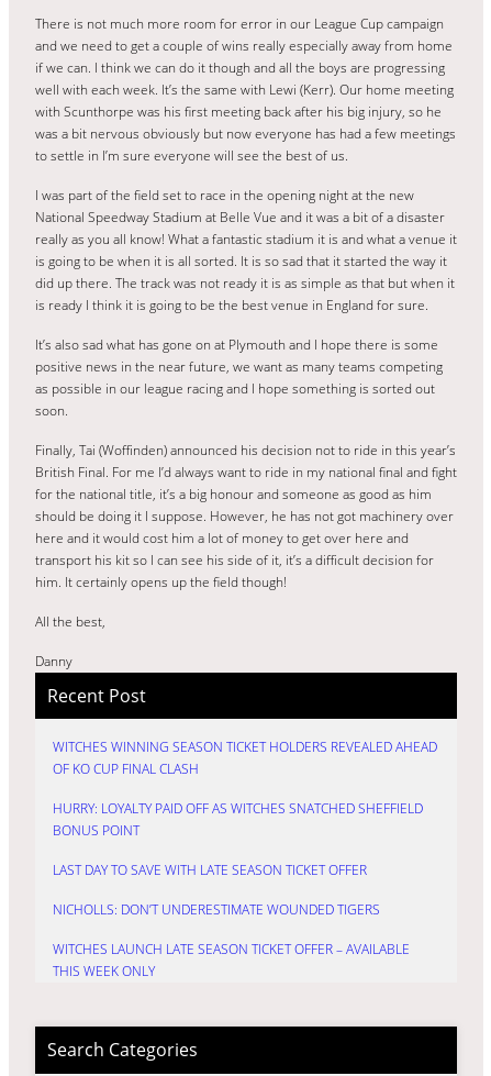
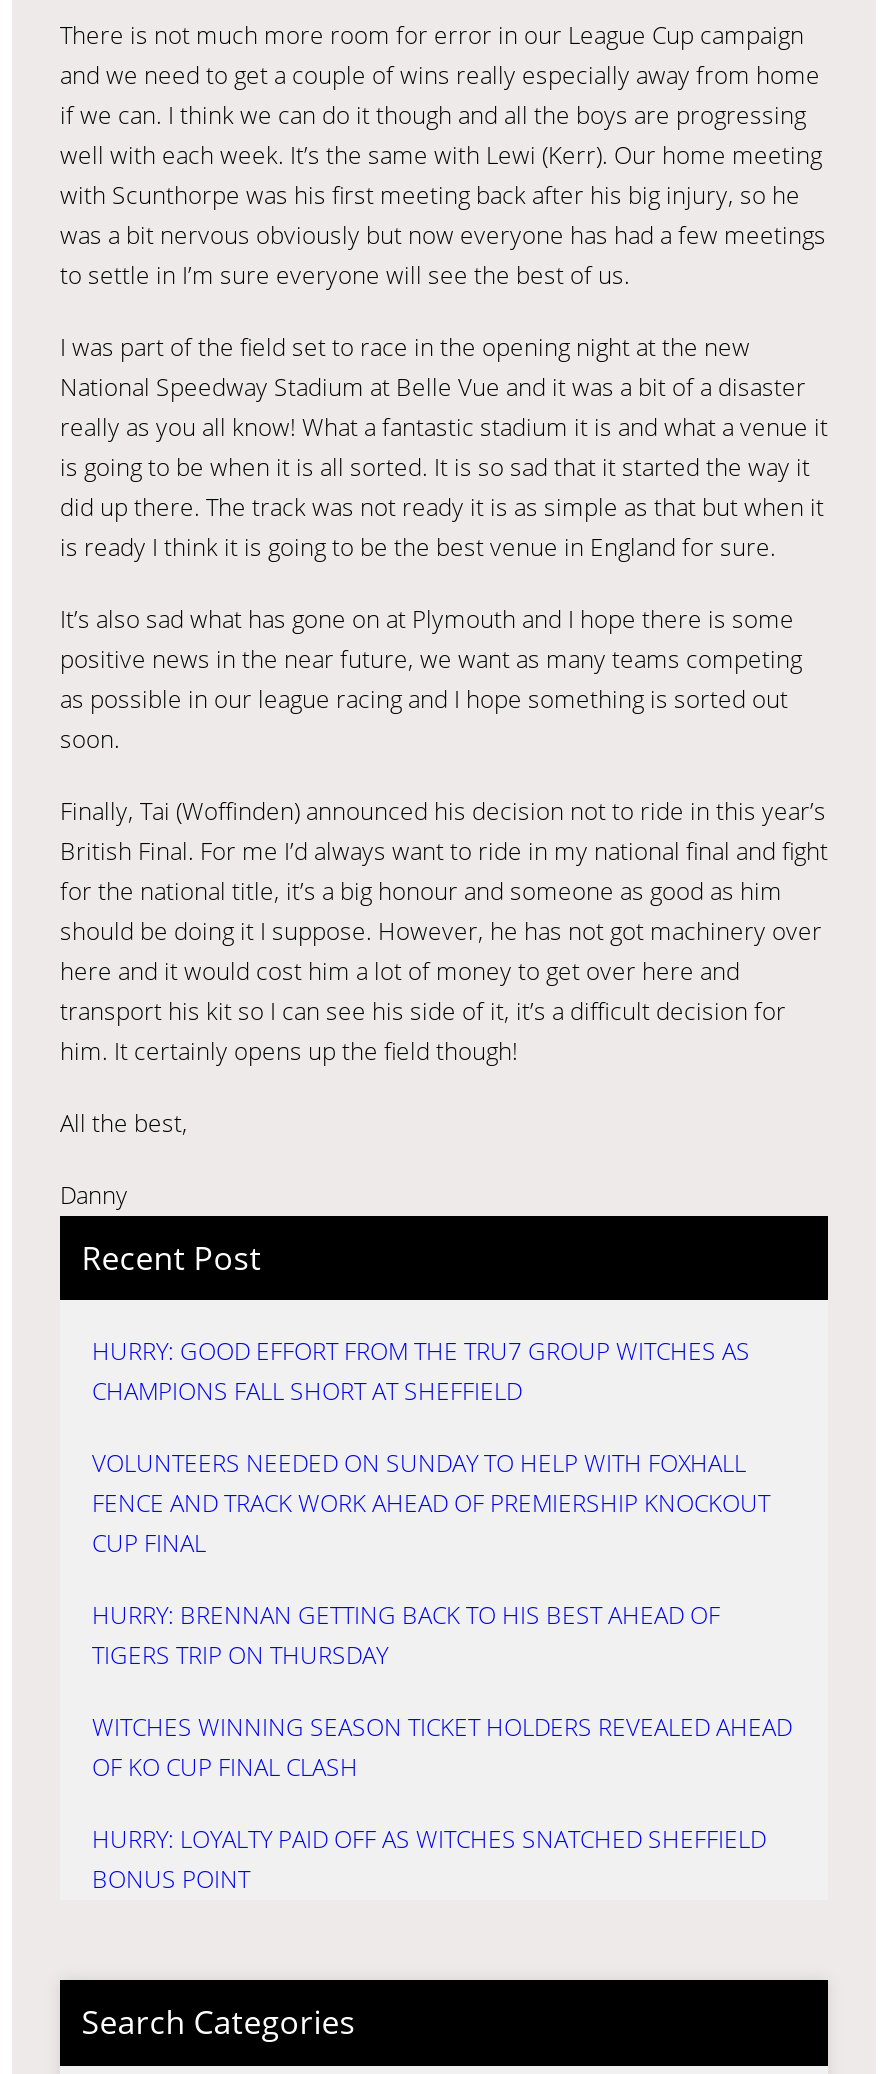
+ HURRY: GOOD EFFORT FROM THE TRU7 GROUP WITCHES AS
+ CHAMPIONS FALL SHORT AT SHEFFIELD
+ VOLUNTEERS NEEDED ON SUNDAY TO HELP WITH FOXHALL
+ FENCE AND TRACK WORK AHEAD OF PREMIERSHIP KNOCKOUT
+ CUP FINAL
+ HURRY: BRENNAN GETTING BACK TO HIS BEST AHEAD OF
+ TIGERS TRIP ON THURSDAY

moved down: WITCHES WINNING SEASON TICKET HOLDERS REVEALED AHEAD | OF KO CUP FINAL CLASH | HURRY: LOYALTY PAID OFF AS WITCHES SNATCHED SHEFFIELD | BONUS POINT

- LAST DAY TO SAVE WITH LATE SEASON TICKET OFFER
- NICHOLLS: DON’T UNDERESTIMATE WOUNDED TIGERS
- WITCHES LAUNCH LATE SEASON TICKET OFFER – AVAILABLE
- THIS WEEK ONLY
